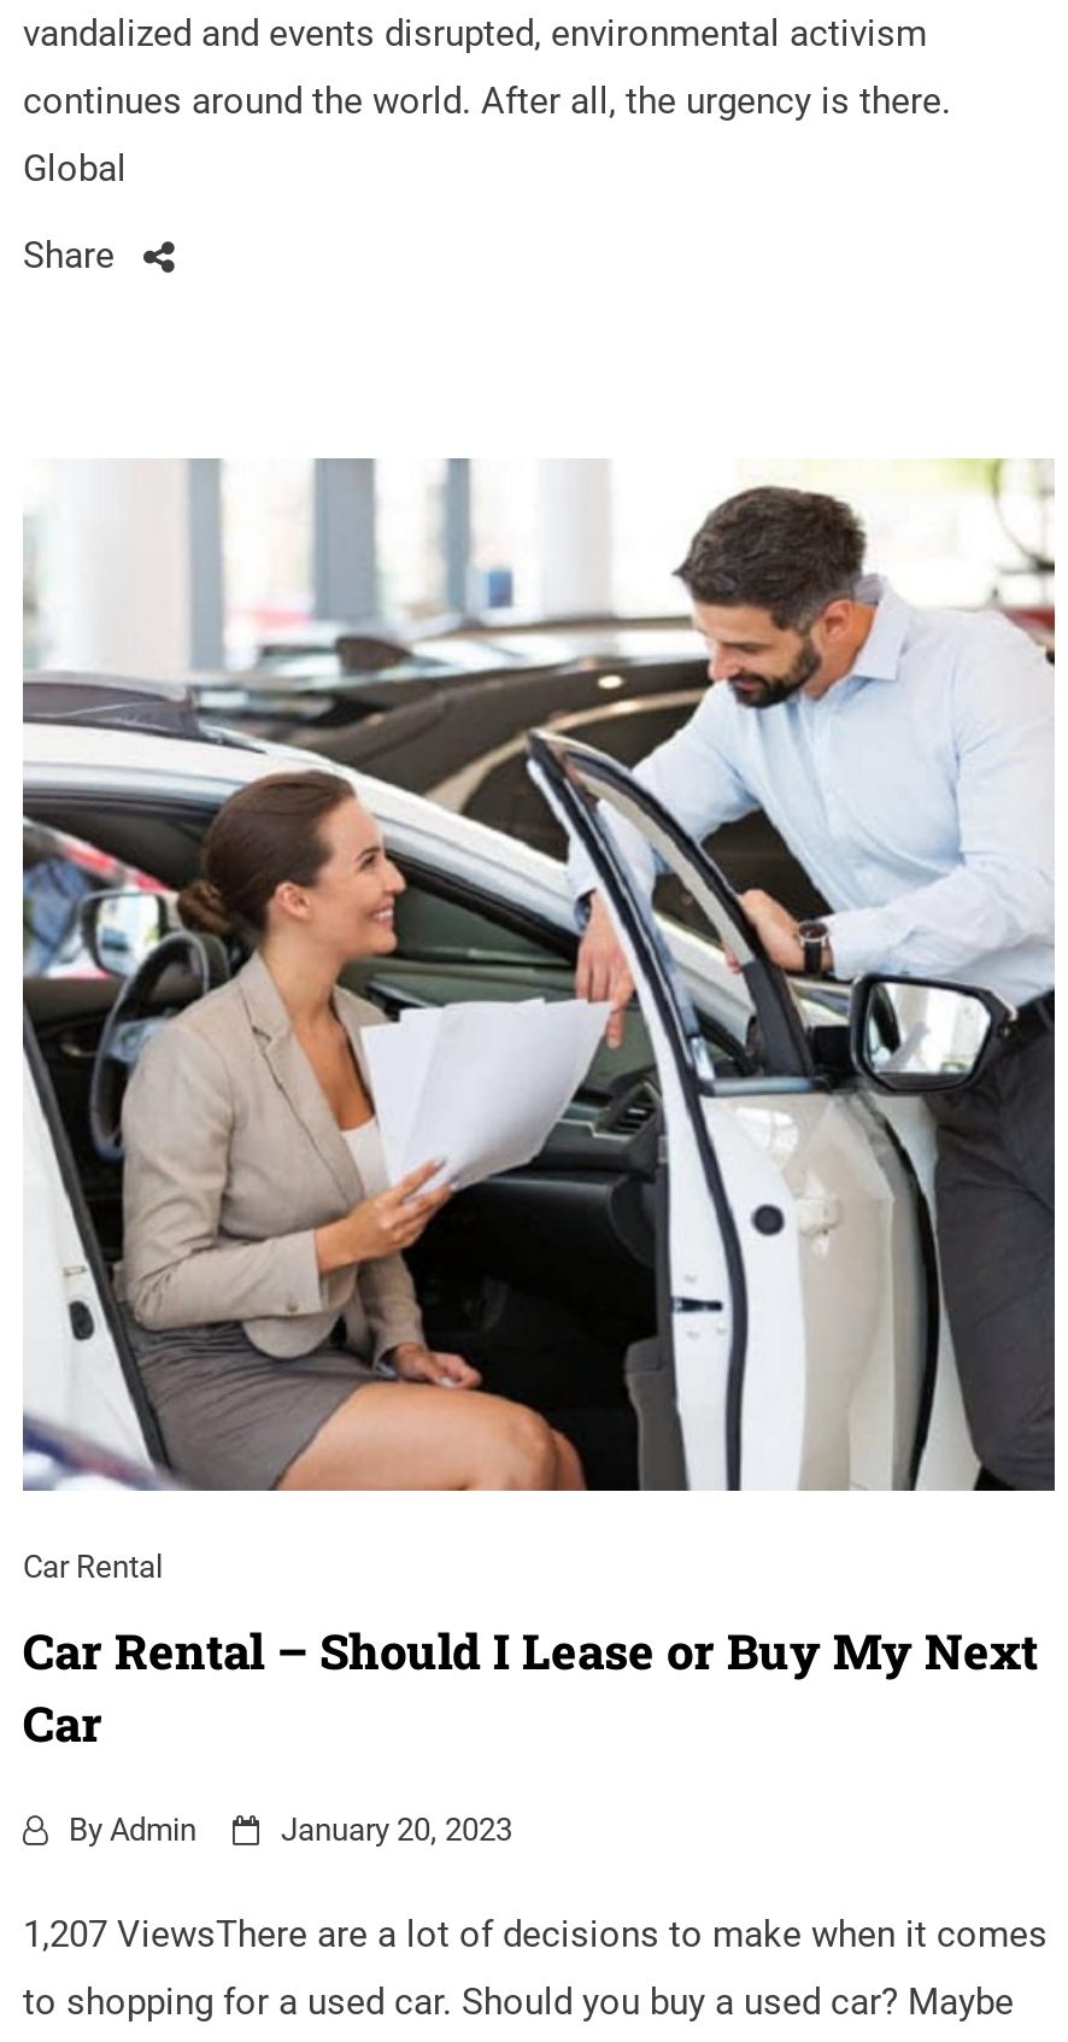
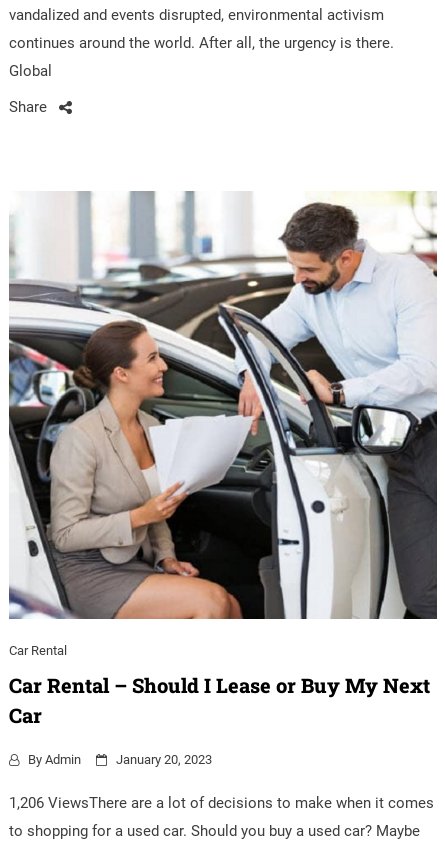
- 1,207 ViewsThere are a lot of decisions to make when it comes
+ 1,206 ViewsThere are a lot of decisions to make when it comes
